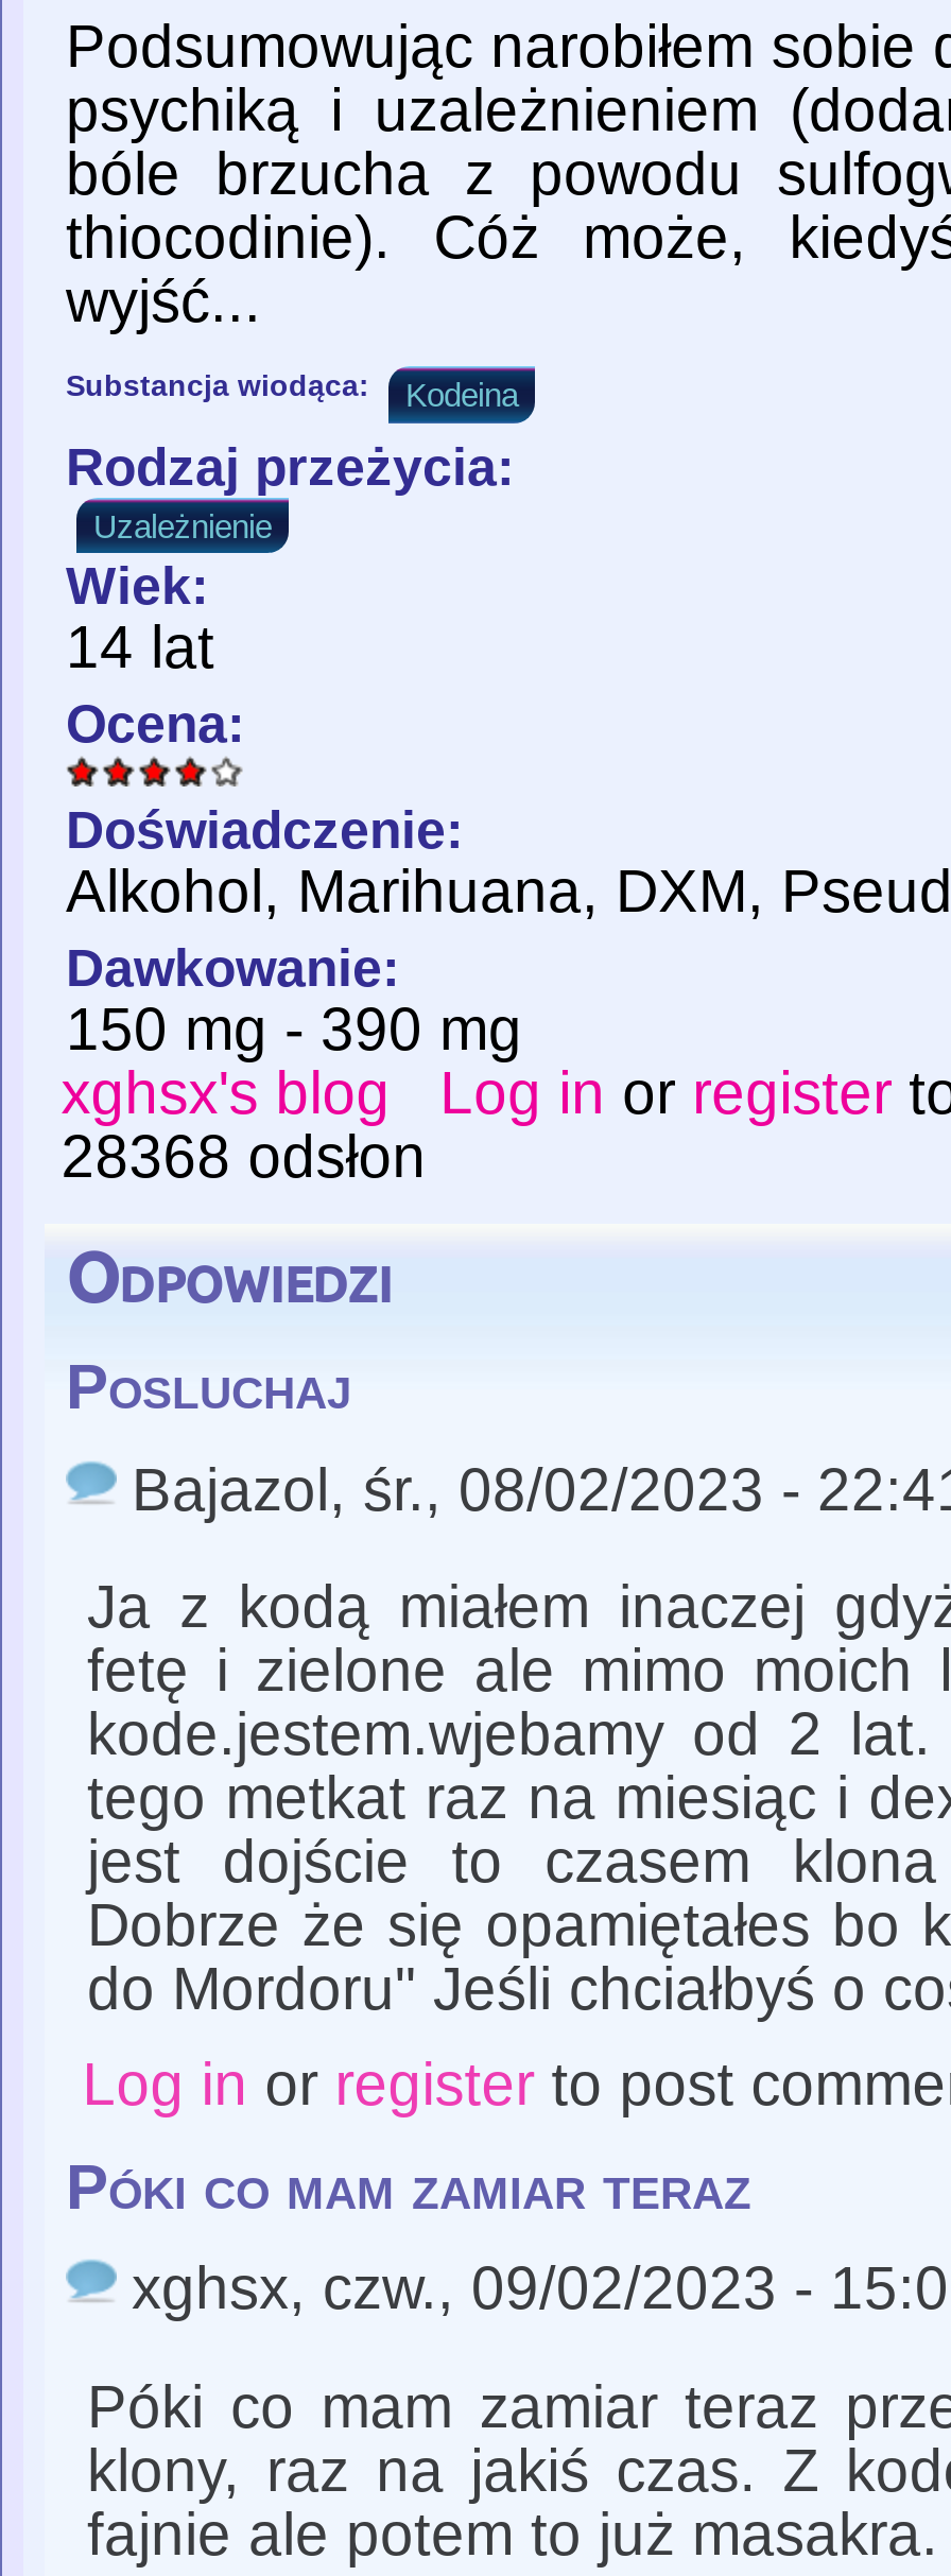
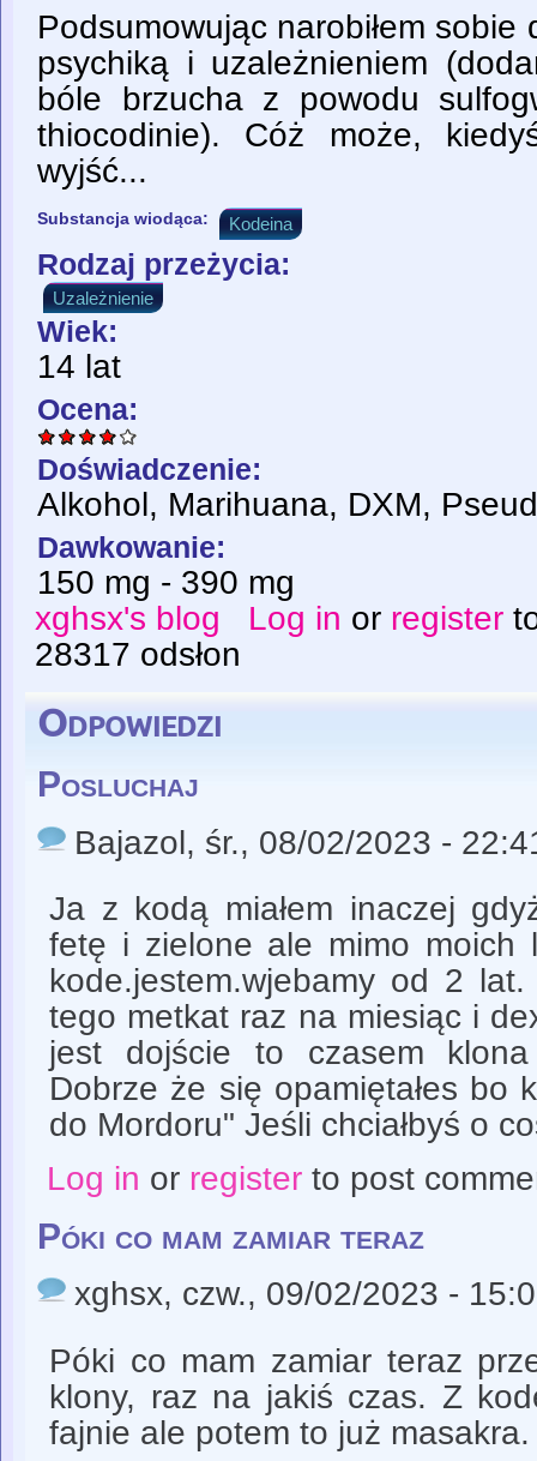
- 28368 odsłon
+ 28317 odsłon
